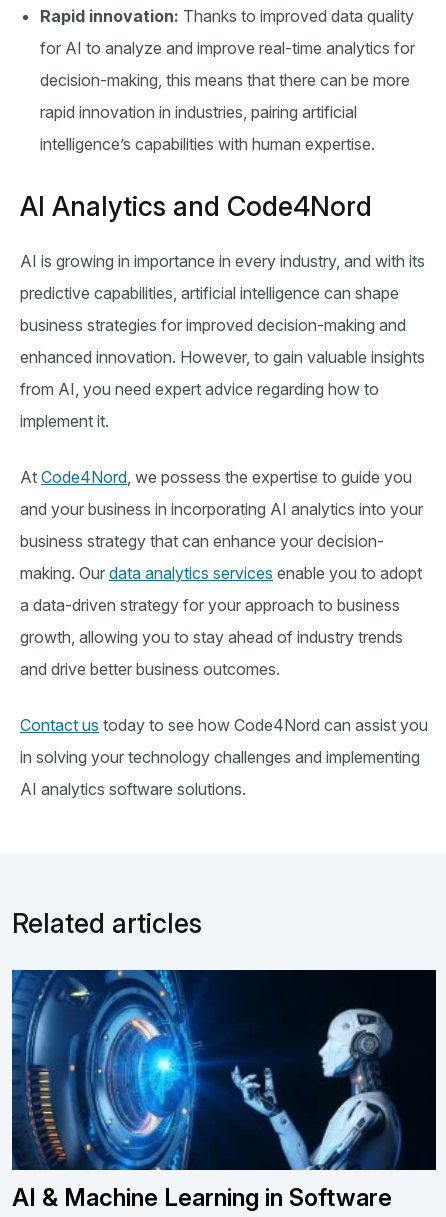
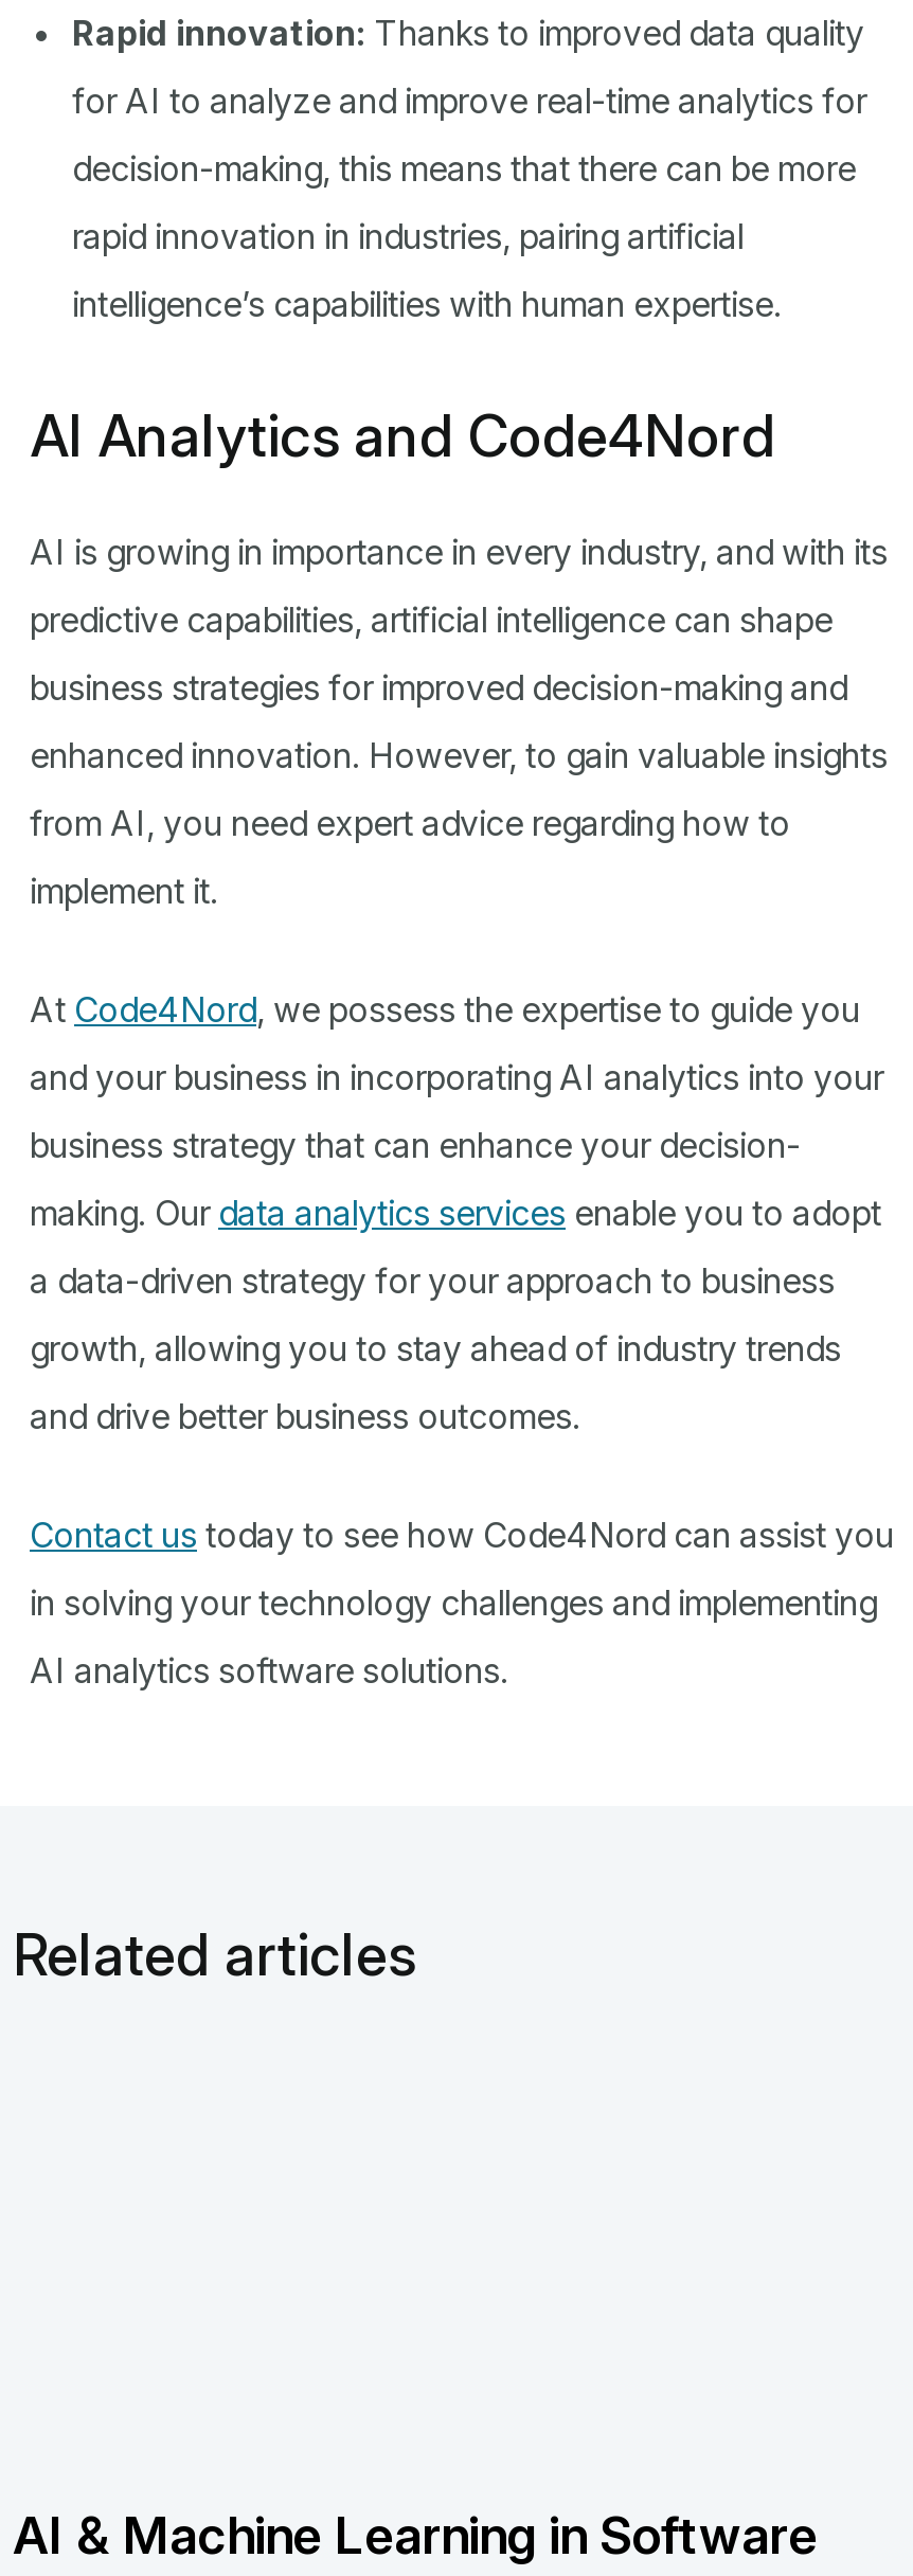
- [image]
